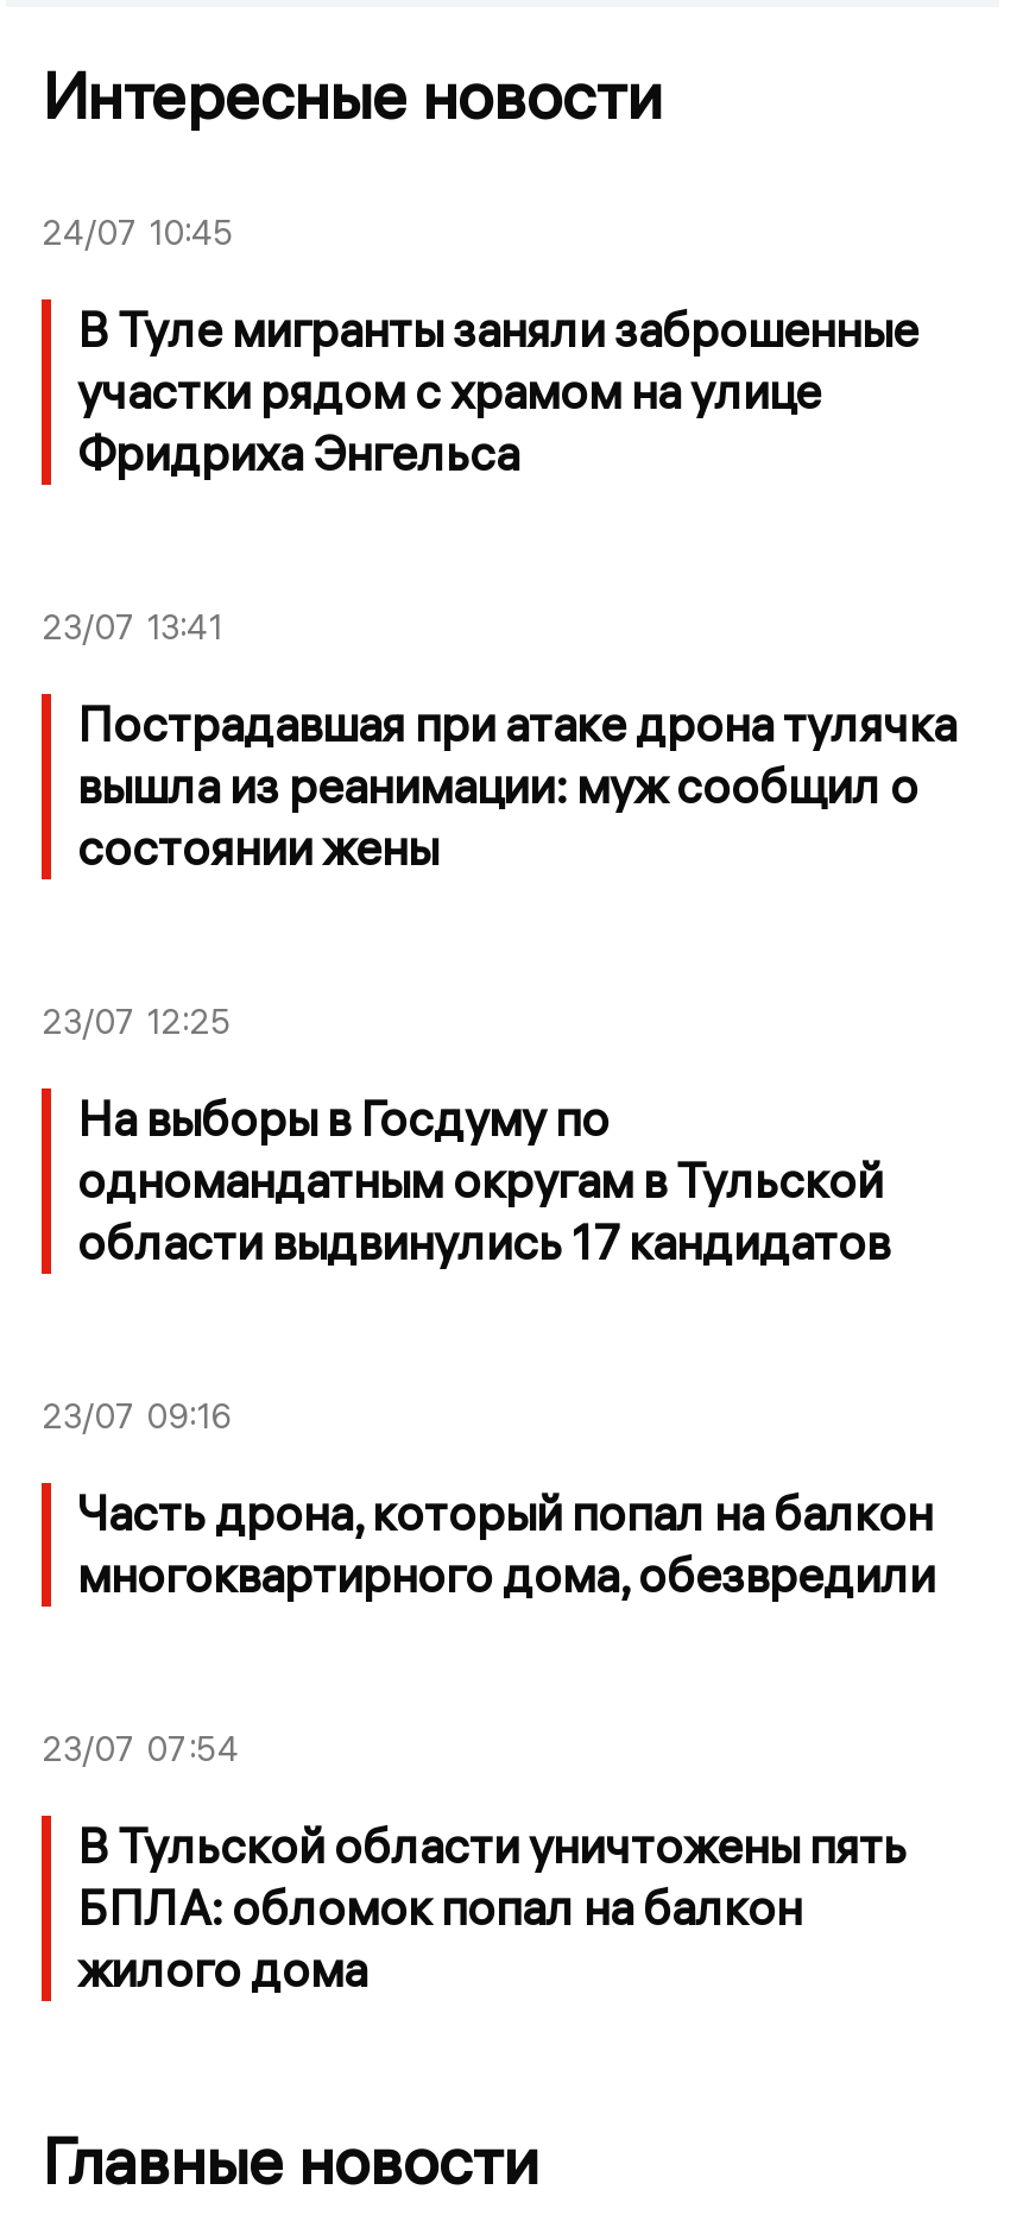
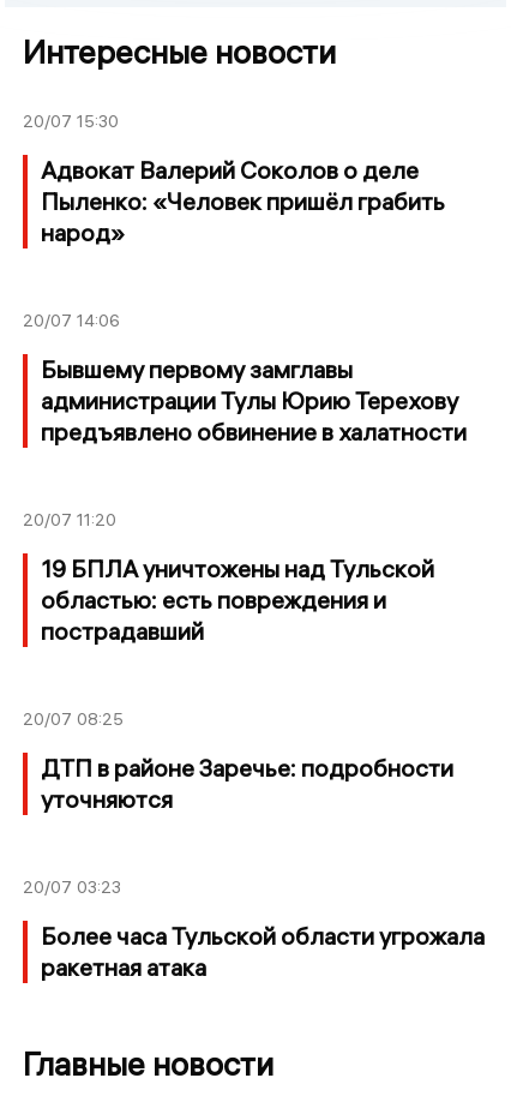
- 24/07 10:45
+ 20/07 15:30

- В Туле мигранты заняли заброшенные
- участки рядом с храмом на улице
- Фридриха Энгельса
+ Адвокат Валерий Соколов о деле
+ Пыленко: «Человек пришёл грабить
+ народ»

- 23/07 13:41
+ 20/07 14:06

- Пострадавшая при атаке дрона тулячка
- вышла из реанимации: муж сообщил о
- состоянии жены
+ Бывшему первому замглавы
+ администрации Тулы Юрию Терехову
+ предъявлено обвинение в халатности

- 23/07 12:25
+ 20/07 11:20

- На выборы в Госдуму по
- одномандатным округам в Тульской
- области выдвинулись 17 кандидатов
+ 19 БПЛА уничтожены над Тульской
+ областью: есть повреждения и
+ пострадавший

- 23/07 09:16
+ 20/07 08:25

- Часть дрона, который попал на балкон
- многоквартирного дома, обезвредили
+ ДТП в районе Заречье: подробности
+ уточняются

- 23/07 07:54
+ 20/07 03:23

- В Тульской области уничтожены пять
- БПЛА: обломок попал на балкон
- жилого дома
+ Более часа Тульской области угрожала
+ ракетная атака
